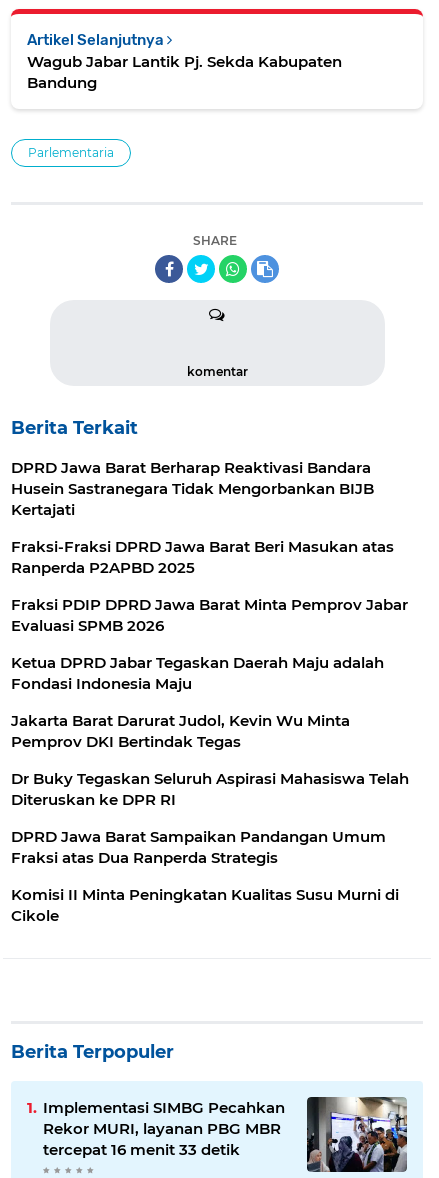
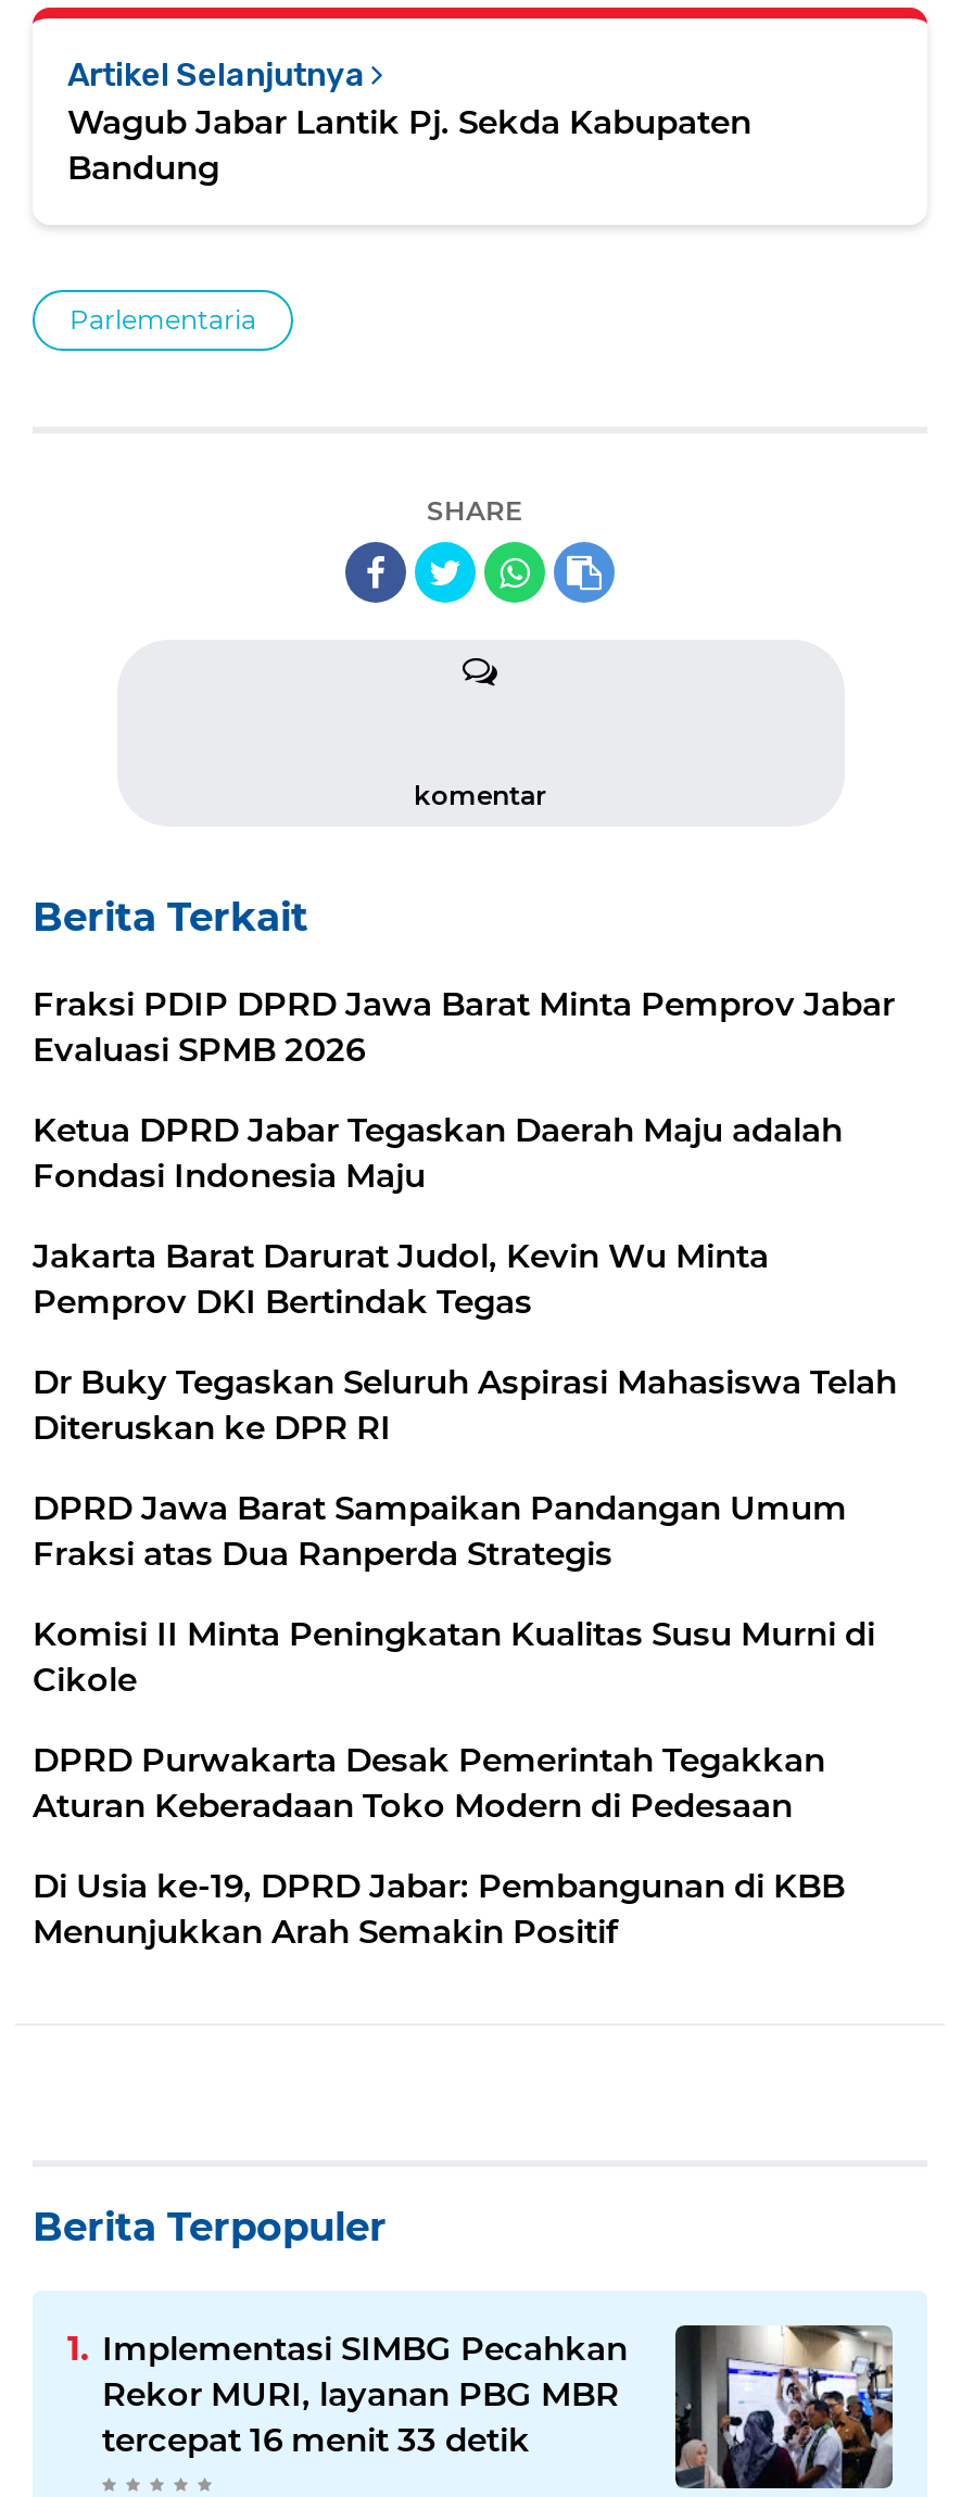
- DPRD Jawa Barat Berharap Reaktivasi Bandara
- Husein Sastranegara Tidak Mengorbankan BIJB
- Kertajati
- Fraksi-Fraksi DPRD Jawa Barat Beri Masukan atas
- Ranperda P2APBD 2025

moved up: Fraksi PDIP DPRD Jawa Barat Minta Pemprov Jabar | Evaluasi SPMB 2026 | Ketua DPRD Jabar Tegaskan Daerah Maju adalah | ... | Komisi II Minta Peningkatan Kualitas Susu Murni di | Cikole

+ DPRD Purwakarta Desak Pemerintah Tegakkan
+ Aturan Keberadaan Toko Modern di Pedesaan
+ Di Usia ke-19, DPRD Jabar: Pembangunan di KBB
+ Menunjukkan Arah Semakin Positif
